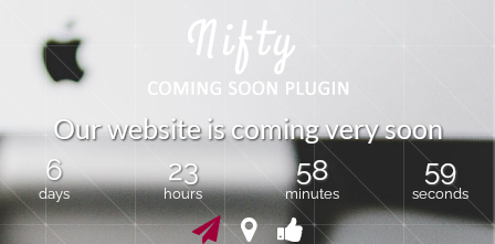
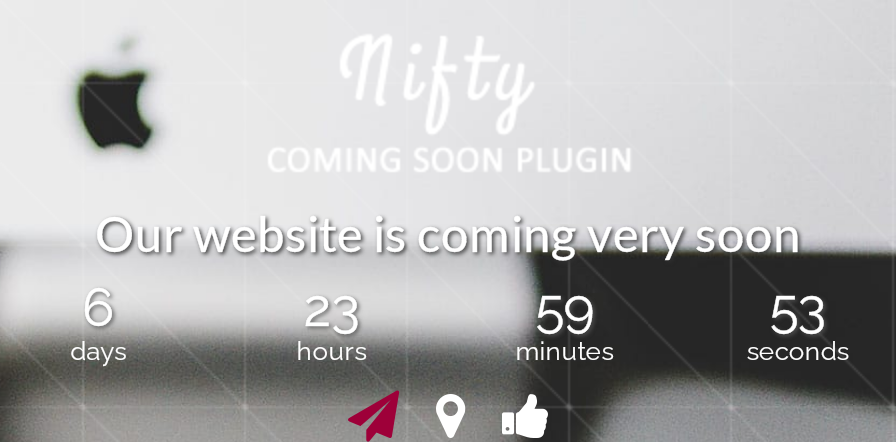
- 58
+ 59

- 59
+ 53
